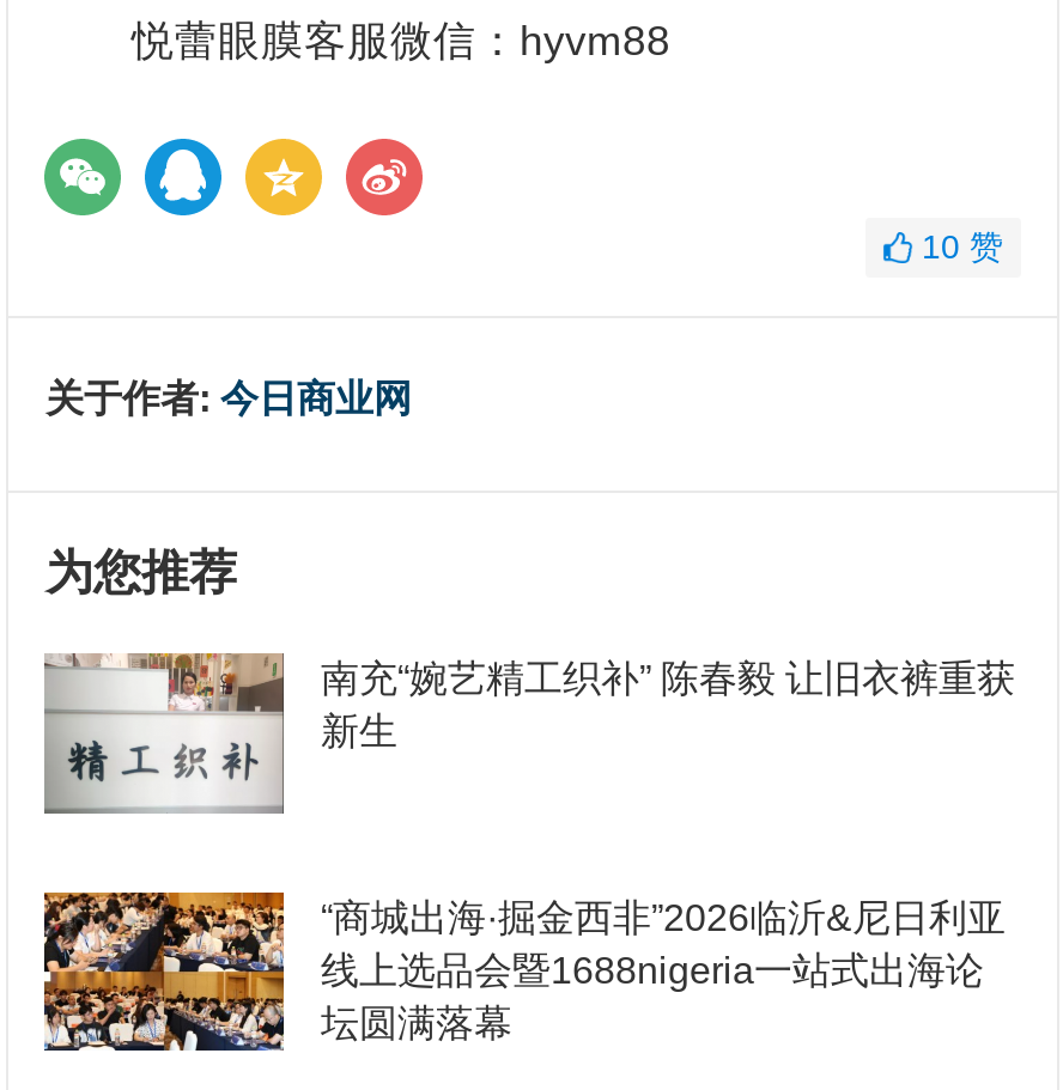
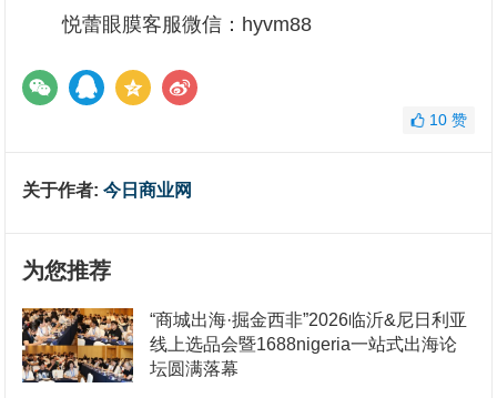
- [image]
- 南充“婉艺精工织补” 陈春毅 让旧衣裤重获
- 新生
